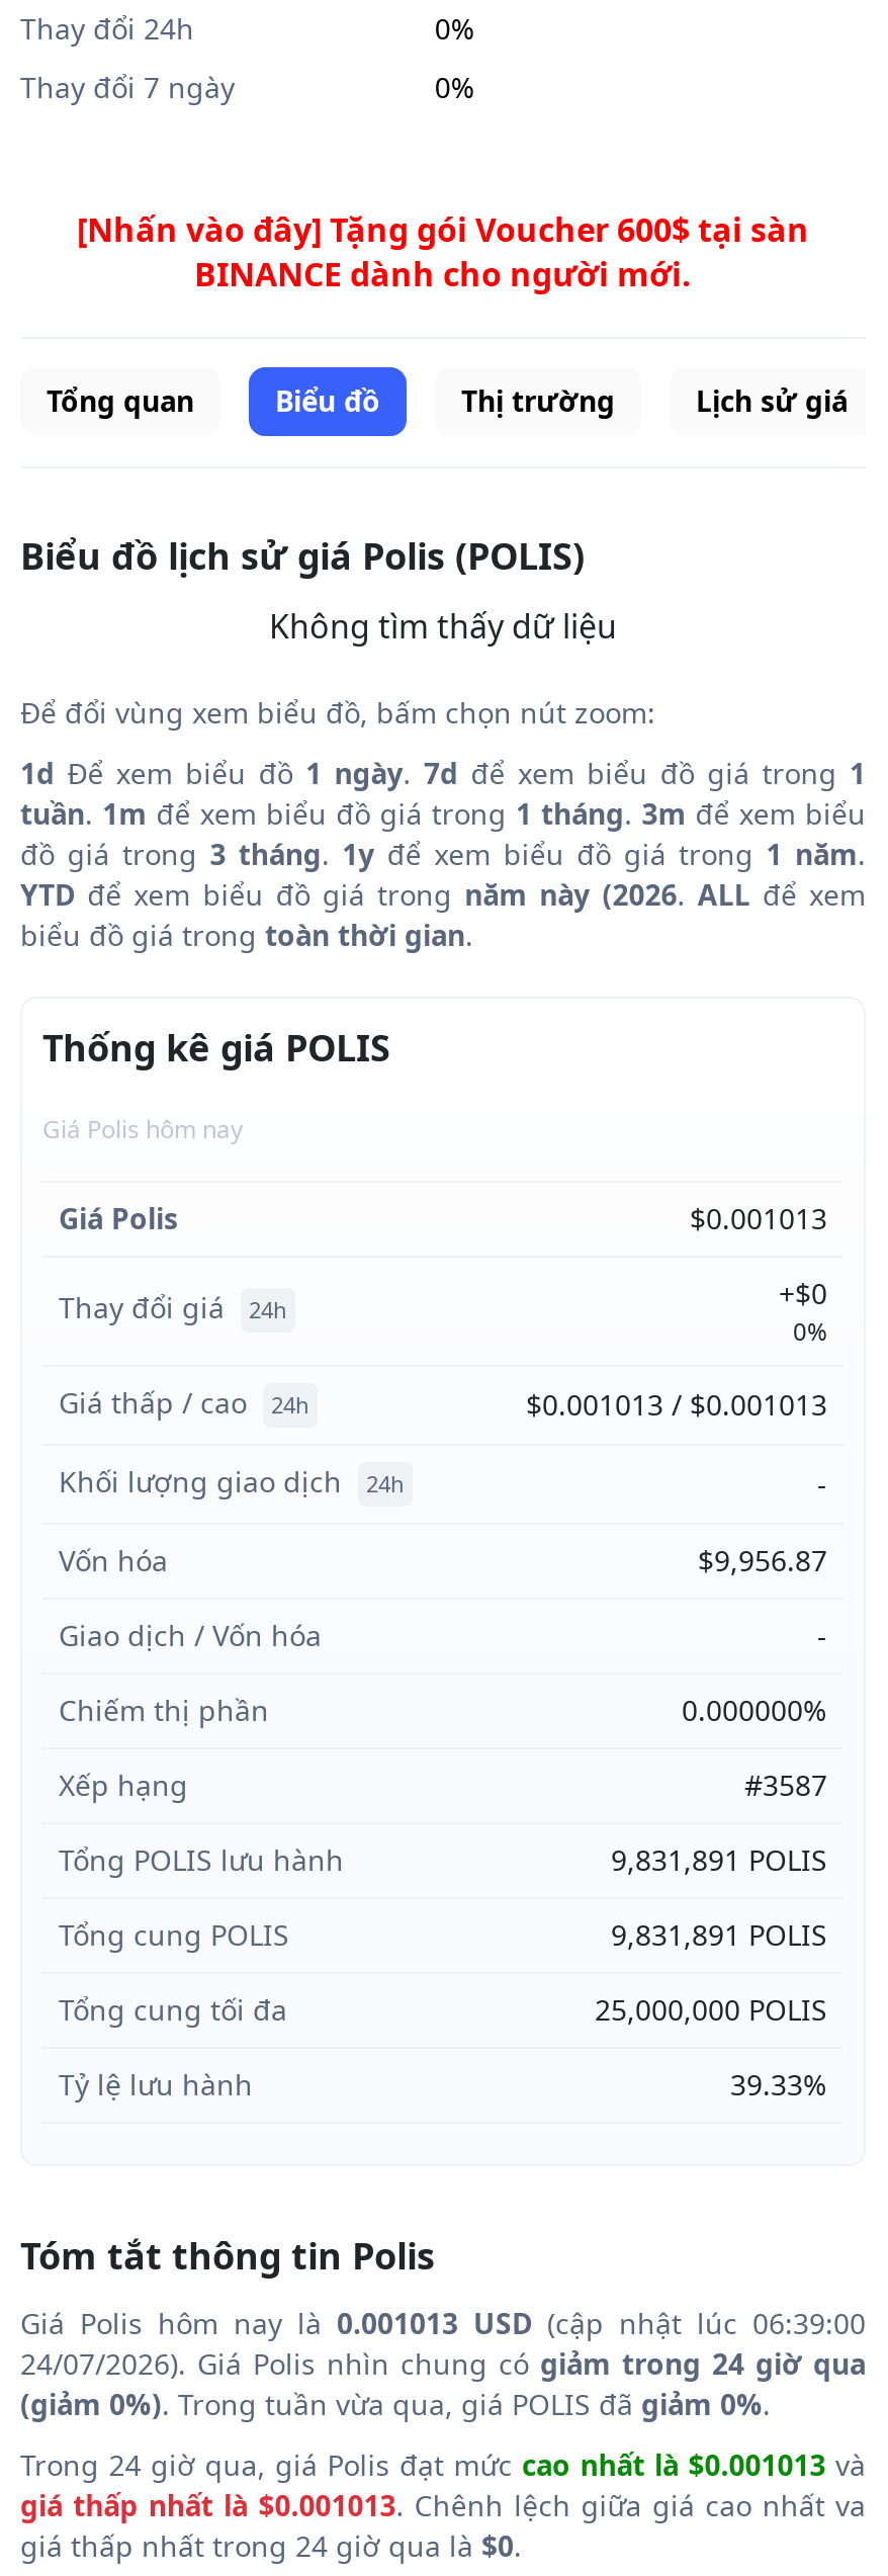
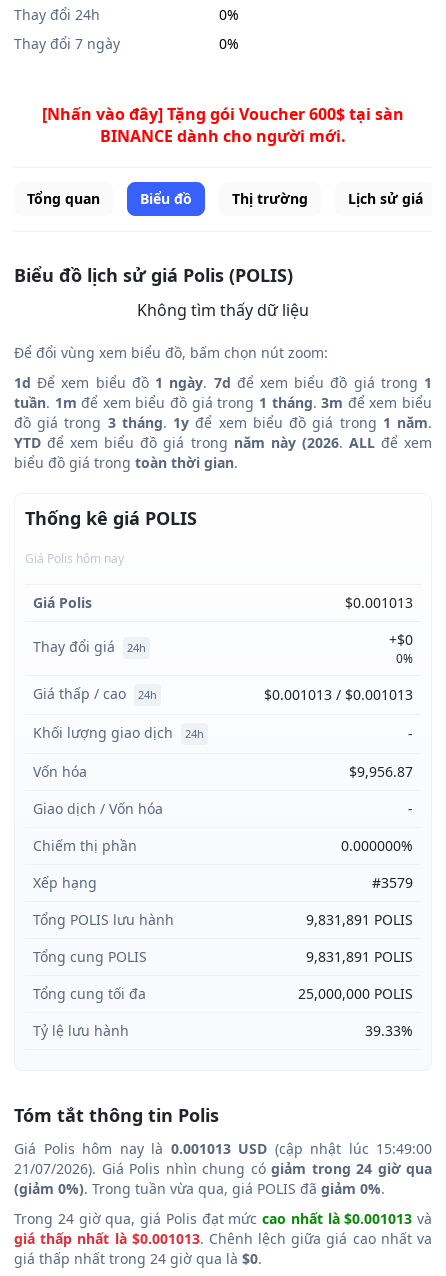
- #3587
+ #3579

- Giá Polis hôm nay là 0.001013 USD (cập nhật lúc 06:39:00
+ Giá Polis hôm nay là 0.001013 USD (cập nhật lúc 15:49:00

- 24/07/2026). Giá Polis nhìn chung có giảm trong 24 giờ qua
+ 21/07/2026). Giá Polis nhìn chung có giảm trong 24 giờ qua
